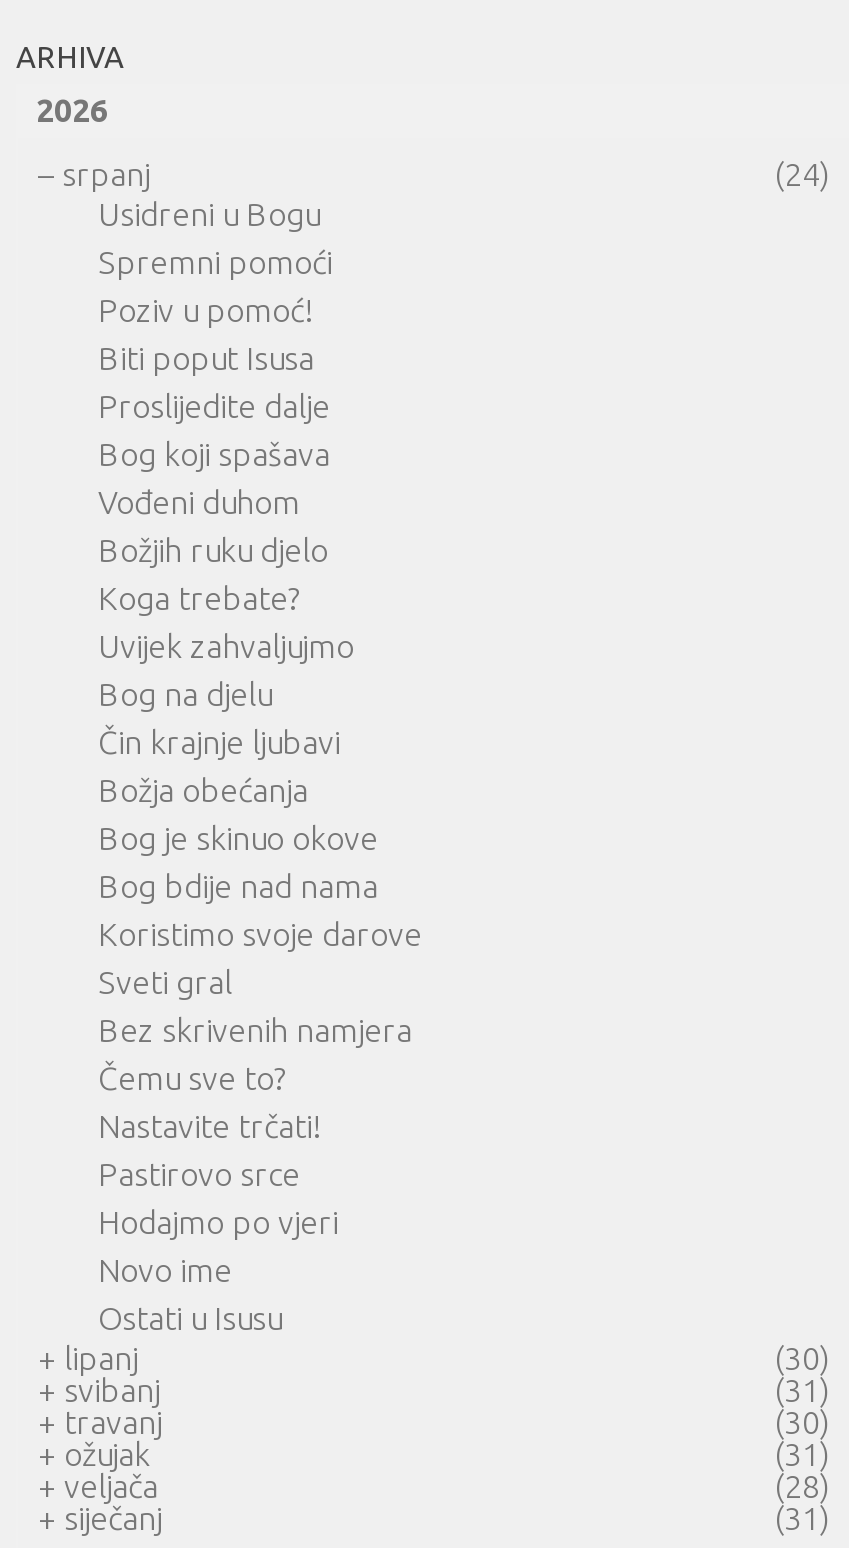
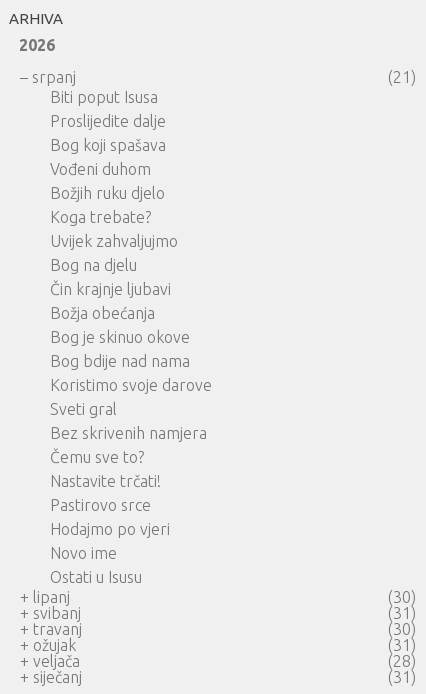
- (24)
- Usidreni u Bogu
- Spremni pomoći
- Poziv u pomoć!
+ (21)
